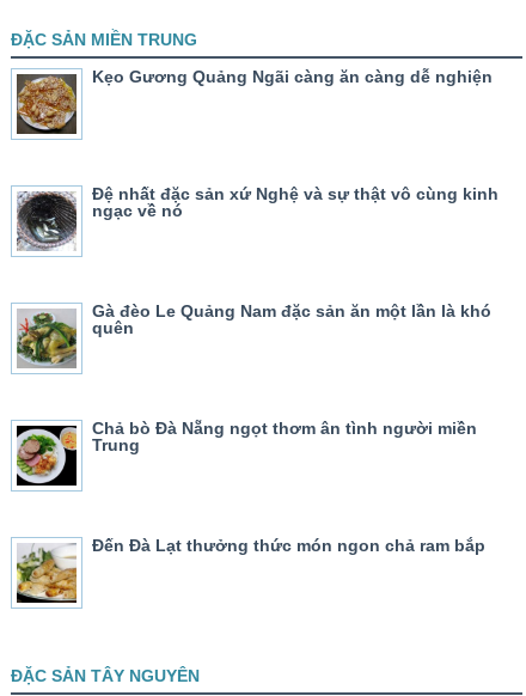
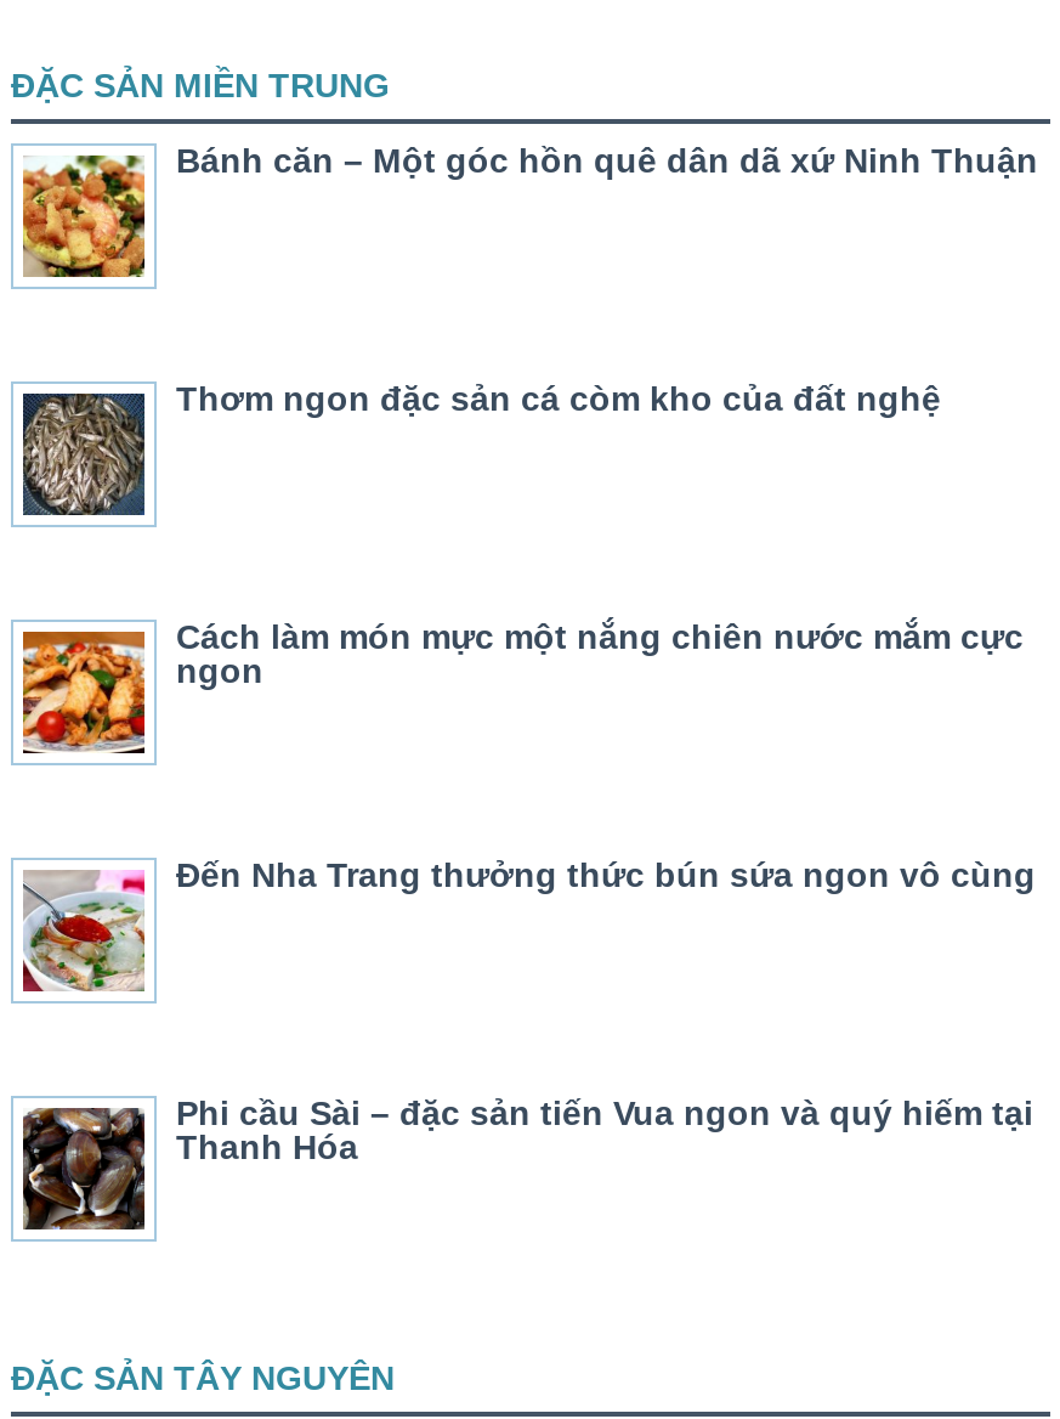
- [image]
- Kẹo Gương Quảng Ngãi càng ăn càng dễ nghiện
+ [image]
+ Bánh căn – Một góc hồn quê dân dã xứ Ninh Thuận

- [image]
- Đệ nhất đặc sản xứ Nghệ và sự thật vô cùng kinh
- ngạc về nó
+ [image]
+ Thơm ngon đặc sản cá còm kho của đất nghệ

- [image]
- Gà đèo Le Quảng Nam đặc sản ăn một lần là khó
- quên
+ [image]
+ Cách làm món mực một nắng chiên nước mắm cực
+ ngon

- [image]
- Chả bò Đà Nẵng ngọt thơm ân tình người miền
- Trung
+ [image]
+ Đến Nha Trang thưởng thức bún sứa ngon vô cùng

- [image]
- Đến Đà Lạt thưởng thức món ngon chả ram bắp
+ [image]
+ Phi cầu Sài – đặc sản tiến Vua ngon và quý hiếm tại
+ Thanh Hóa
